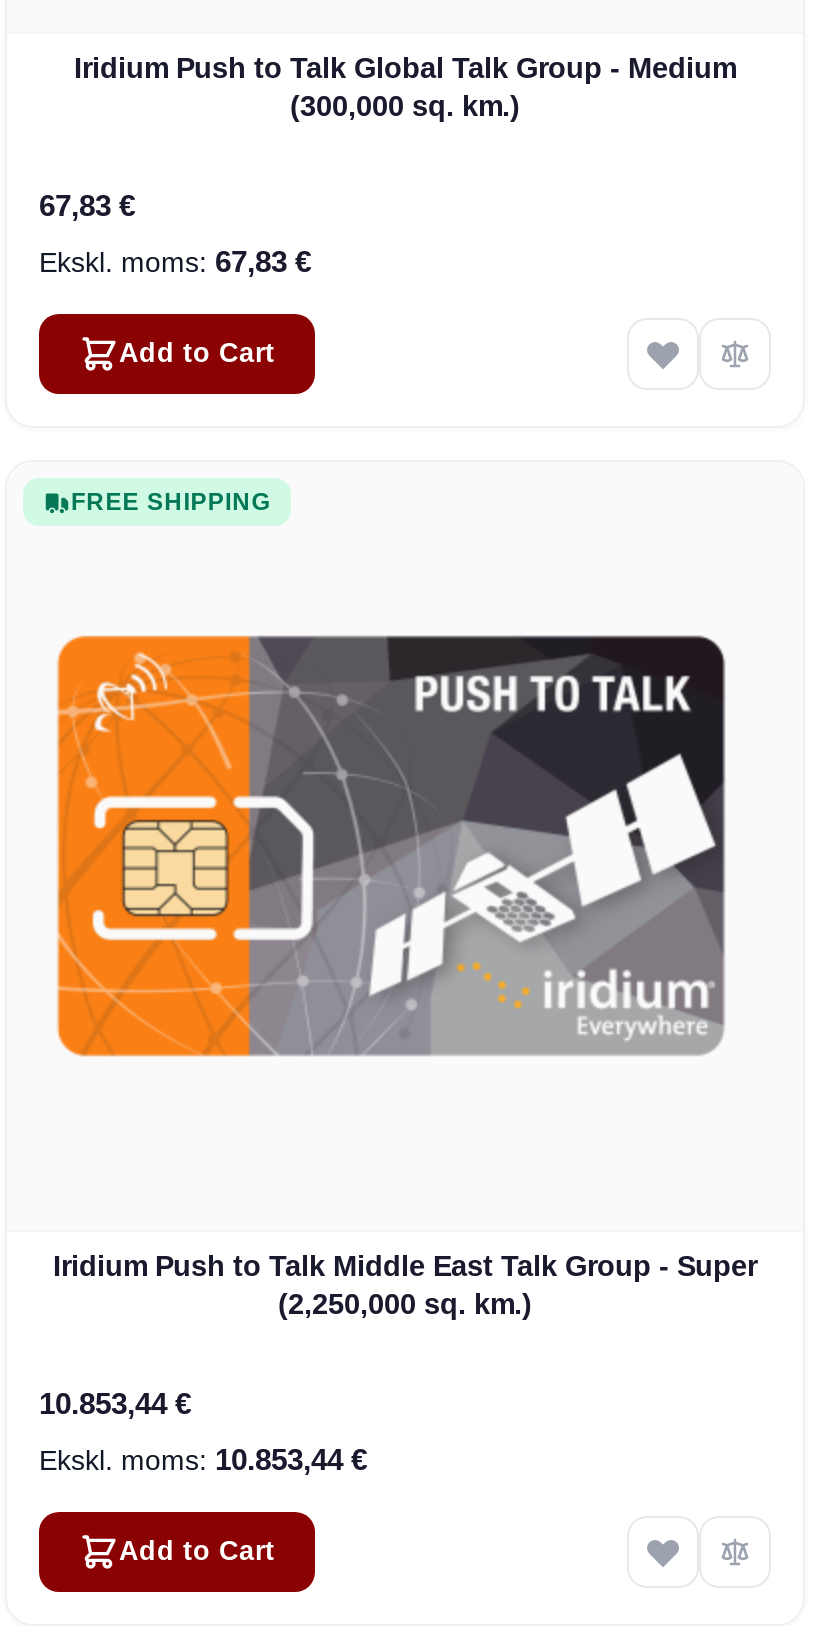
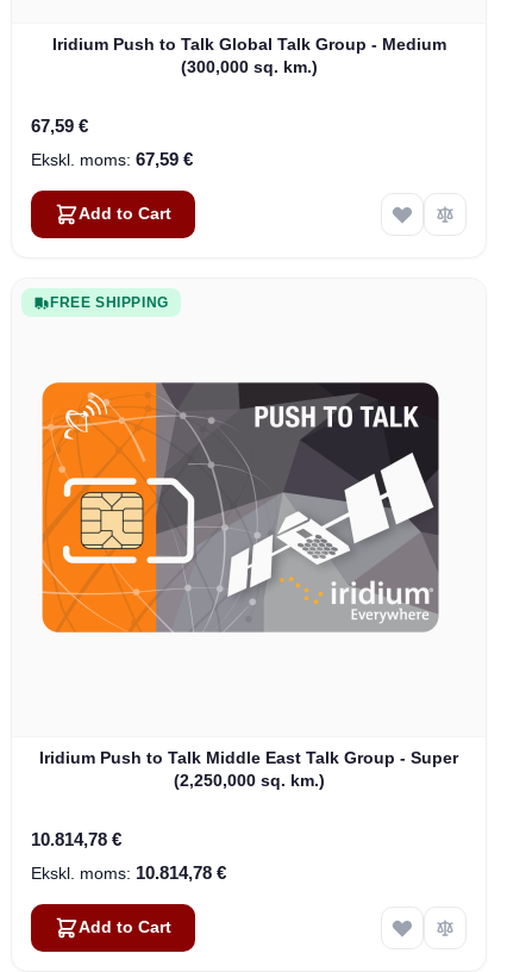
- 67,83 €
+ 67,59 €

- 67,83 €
+ 67,59 €

- 10.853,44 €
+ 10.814,78 €

- 10.853,44 €
+ 10.814,78 €
